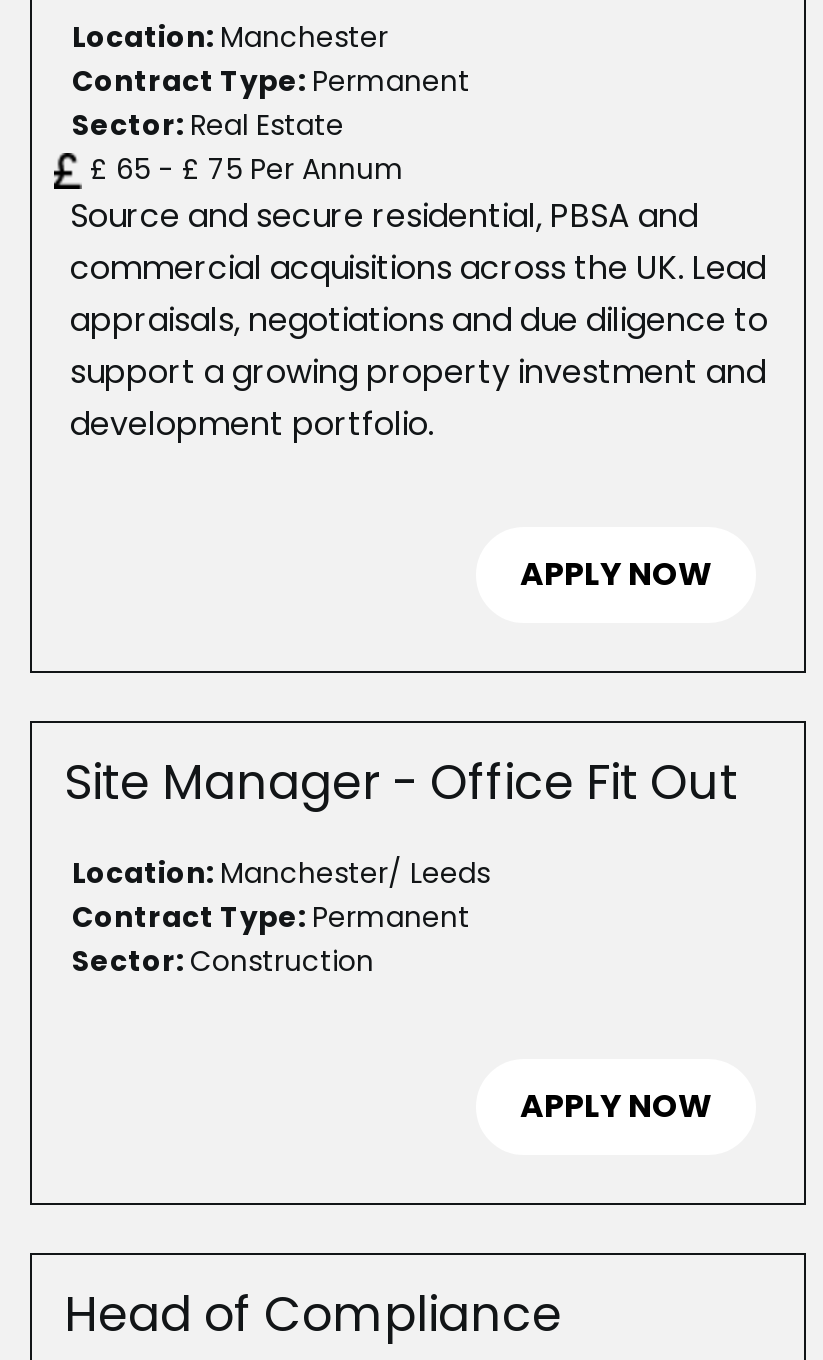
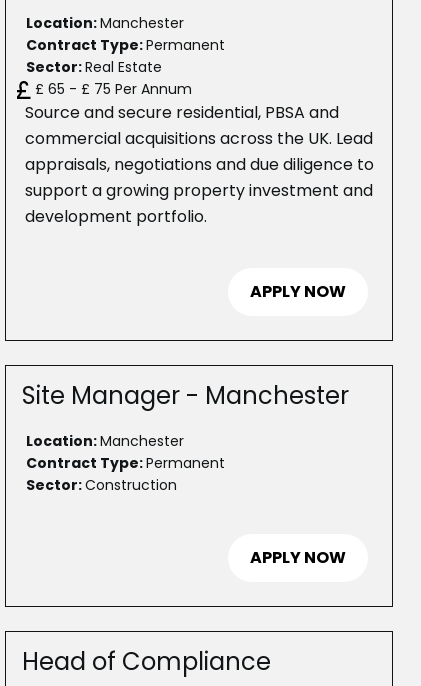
- Site Manager - Office Fit Out
+ Site Manager - Manchester

- Location: Manchester/ Leeds
+ Location: Manchester
